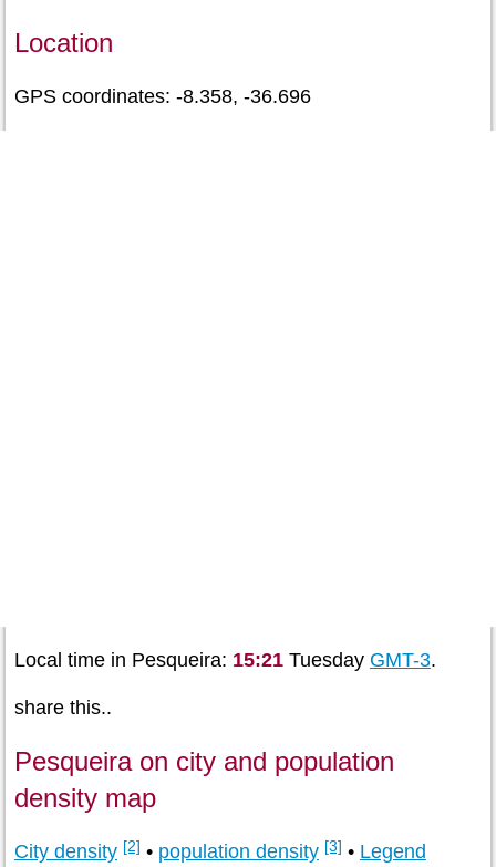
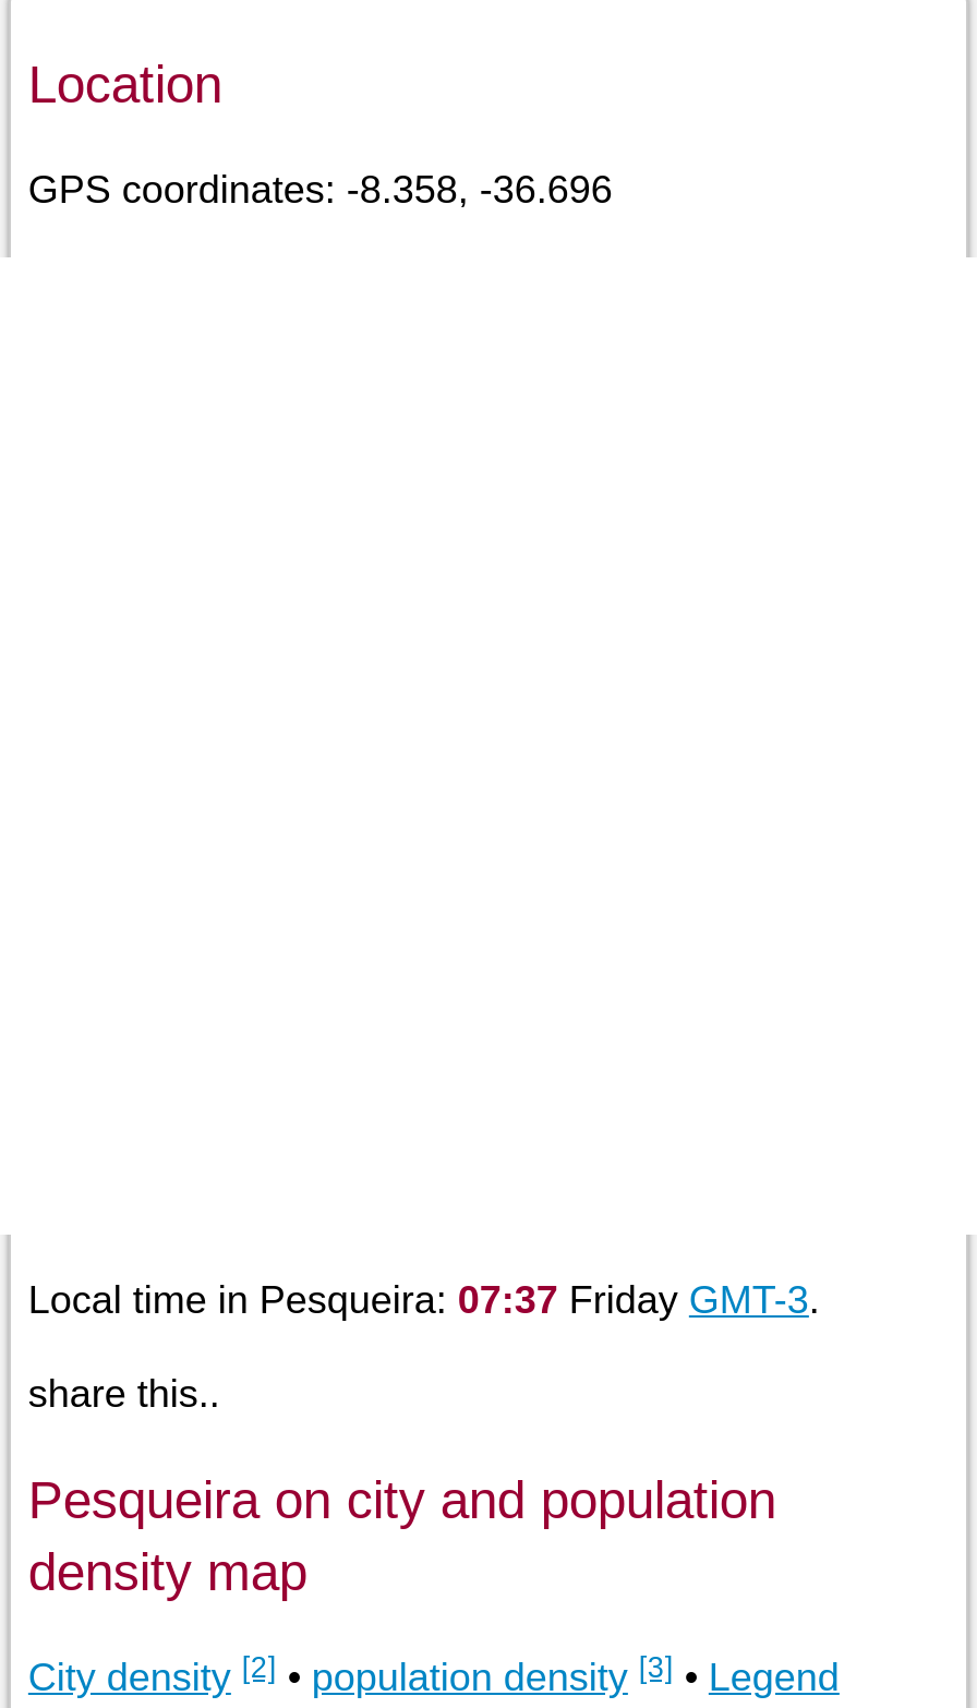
- Local time in Pesqueira: 15:21 Tuesday GMT-3.
+ Local time in Pesqueira: 07:37 Friday GMT-3.
